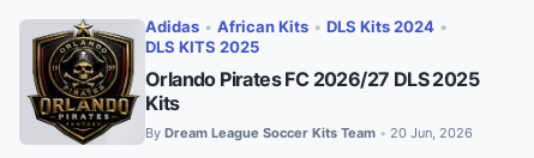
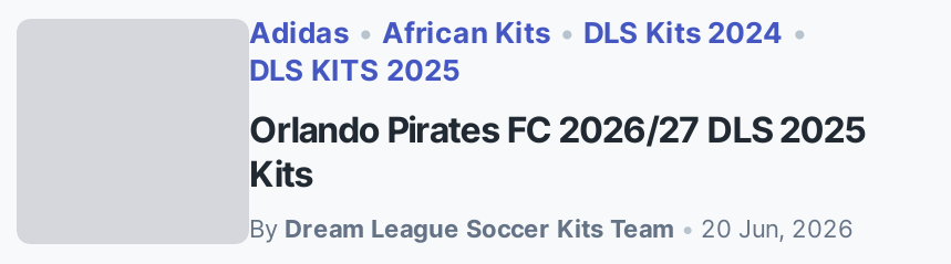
- [image]
